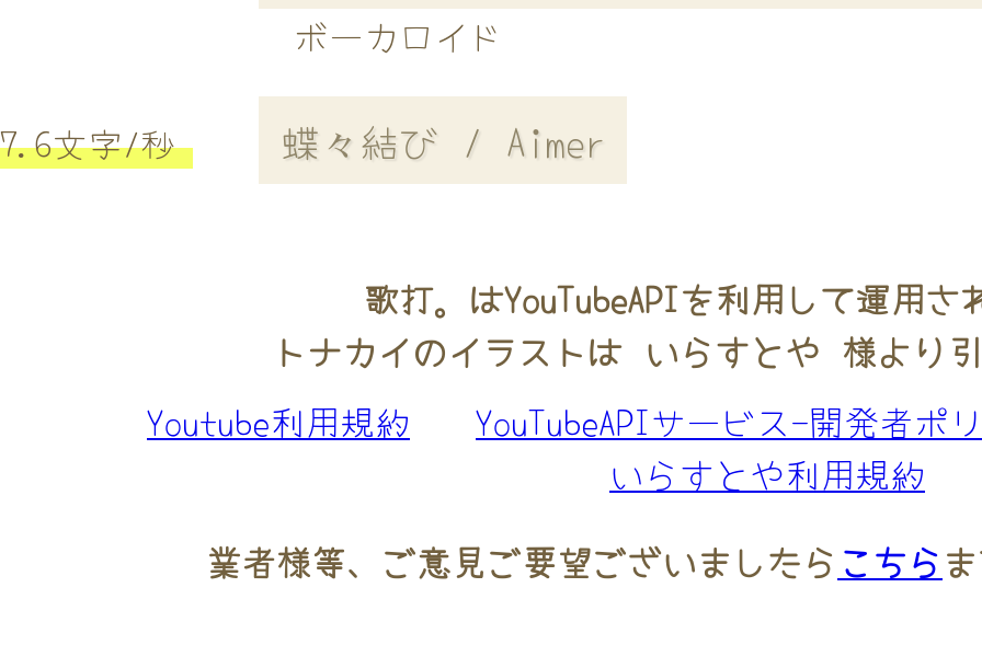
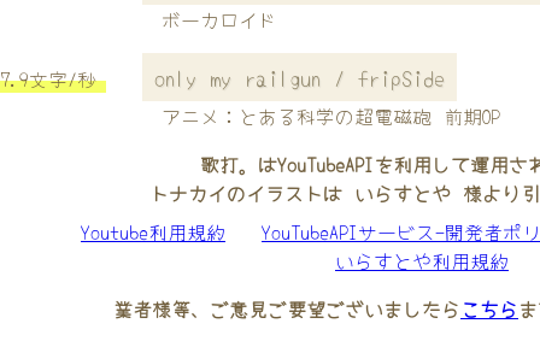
- 7.6文字/秒
- 蝶々結び / Aimer
+ 7.9文字/秒
+ only my railgun / fripSide
+ アニメ：とある科学の超電磁砲 前期OP
